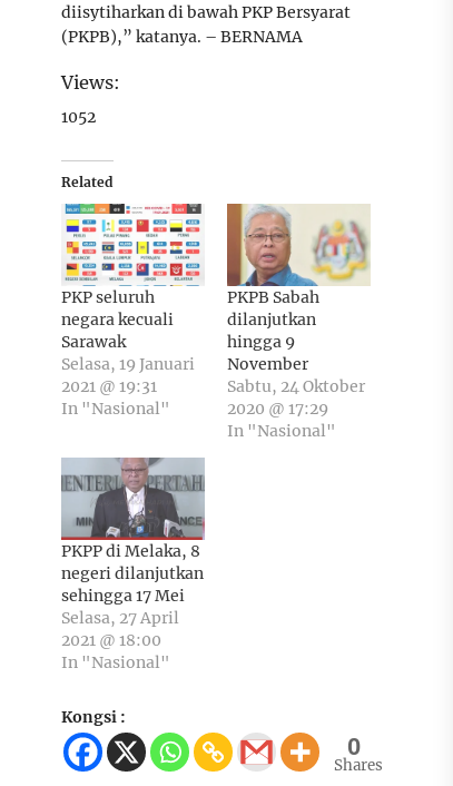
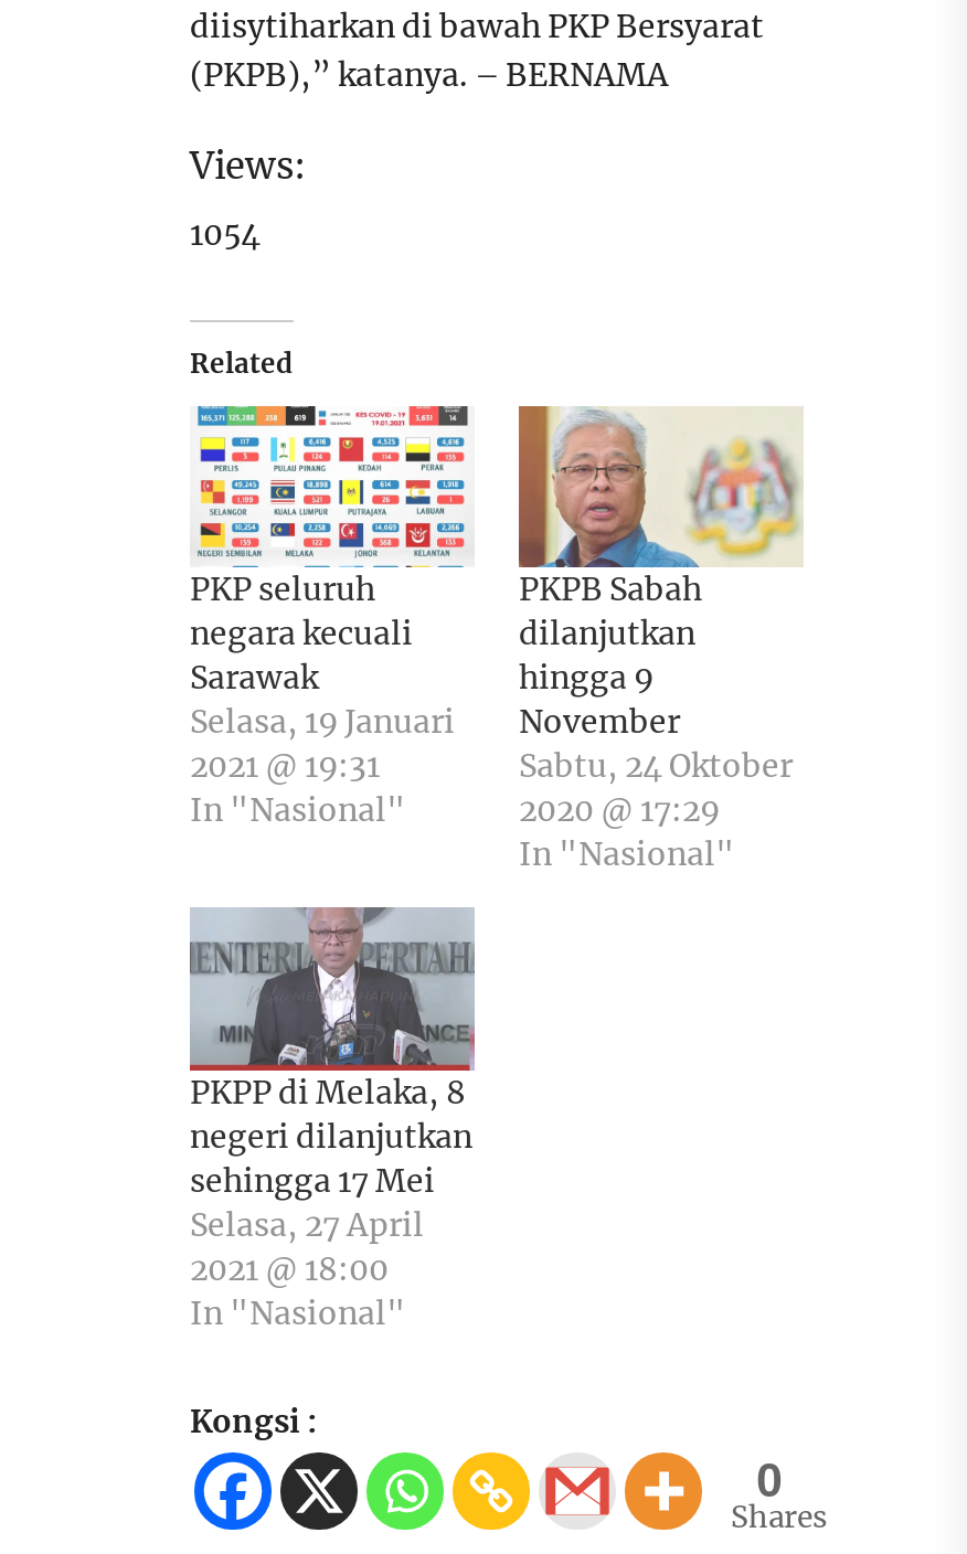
- 1052
+ 1054
